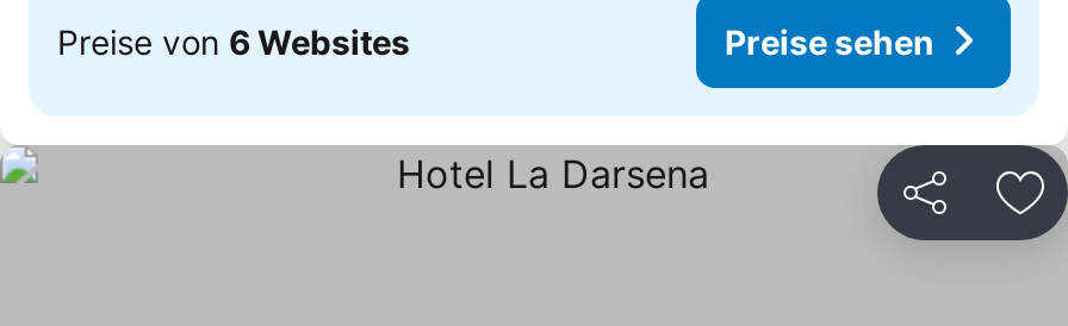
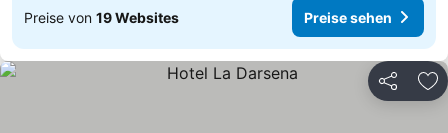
- Preise von 6 Websites
+ Preise von 19 Websites
